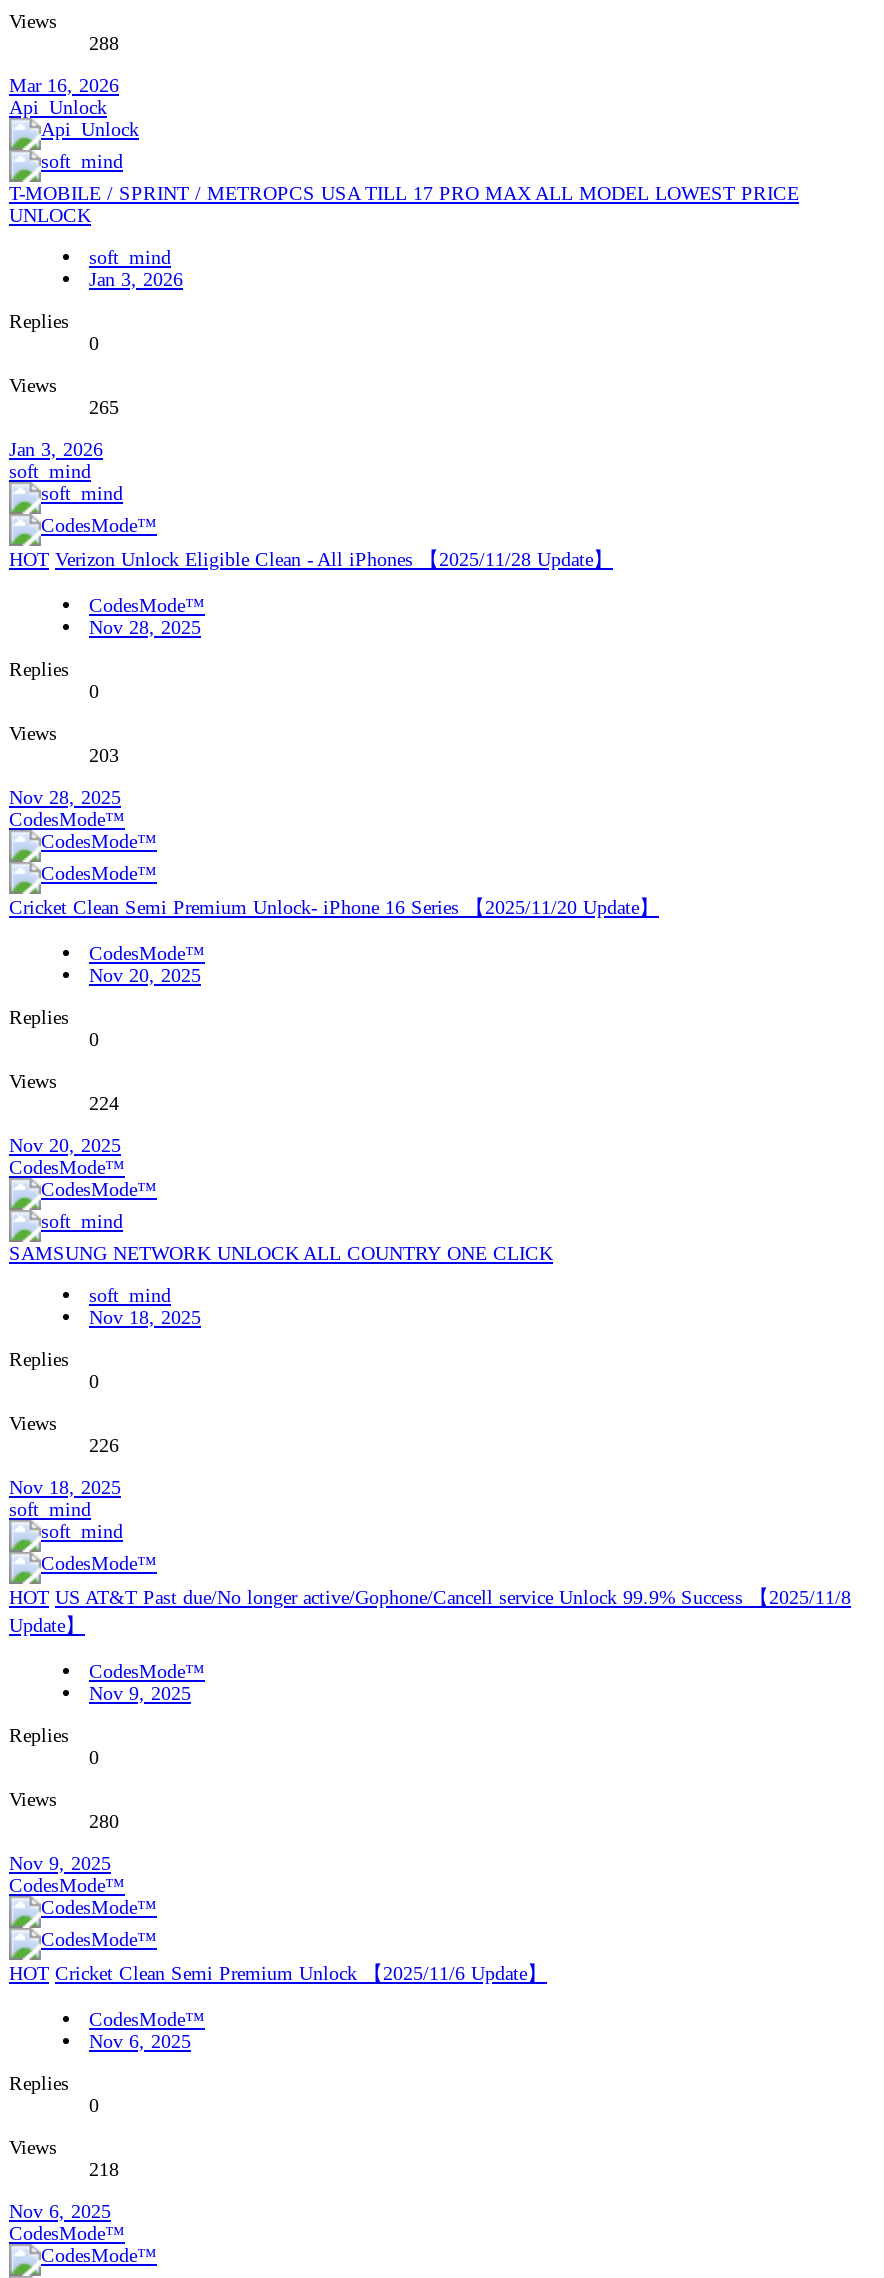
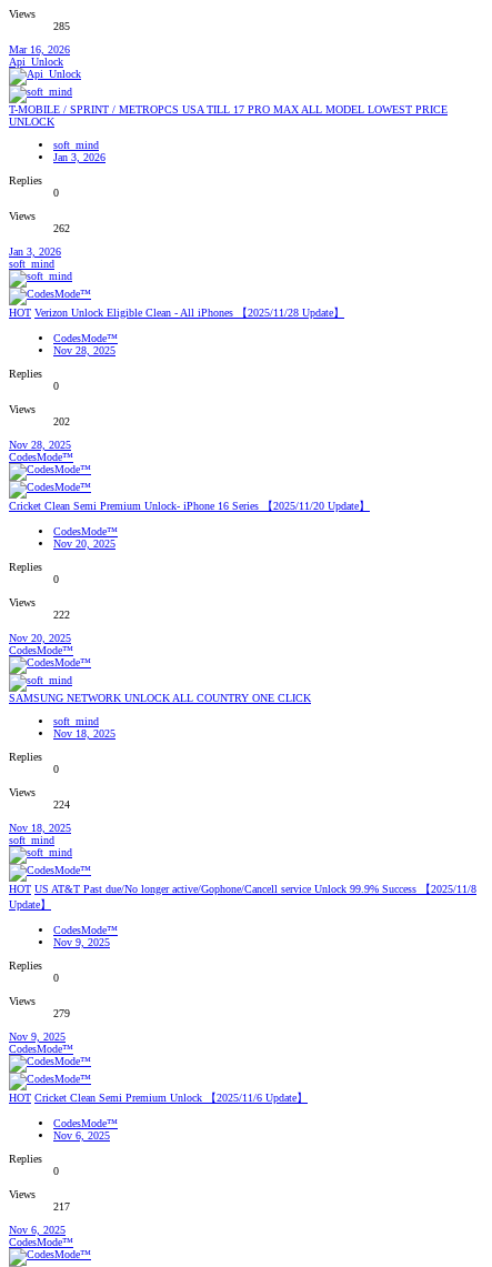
- 288
+ 285

- 265
+ 262

- 203
+ 202

- 224
+ 222

- 226
+ 224

- 280
+ 279

- 218
+ 217
